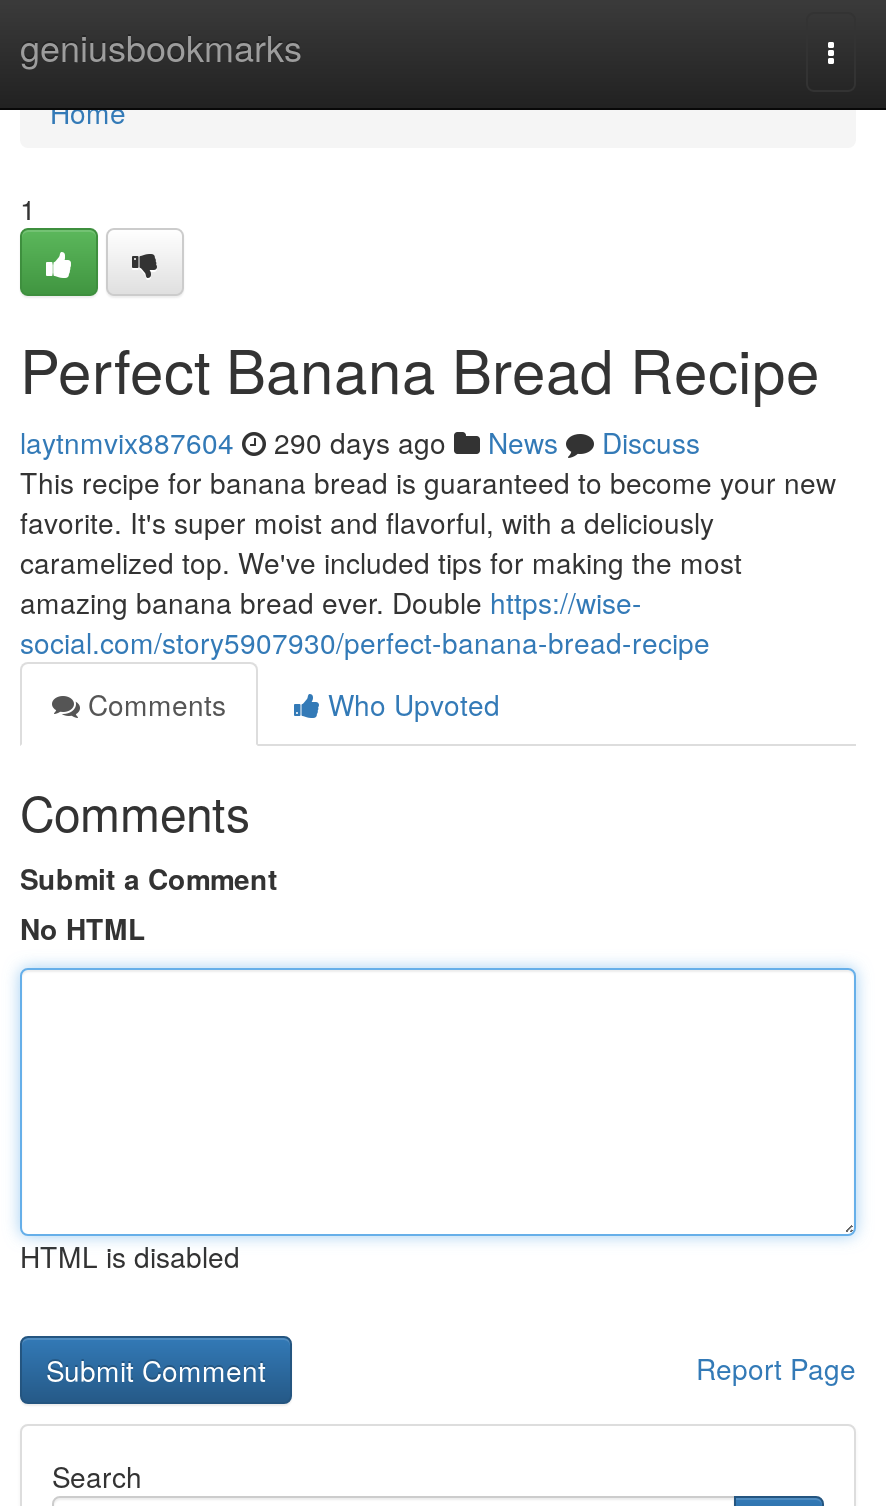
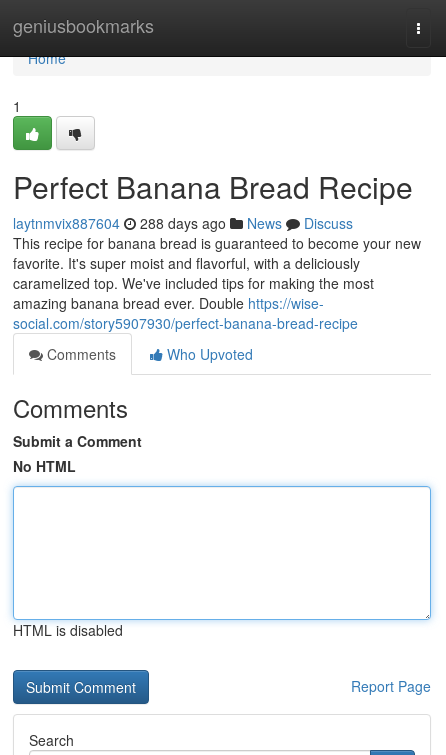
- laytnmvix887604 290 days ago News Discuss
+ laytnmvix887604 288 days ago News Discuss
